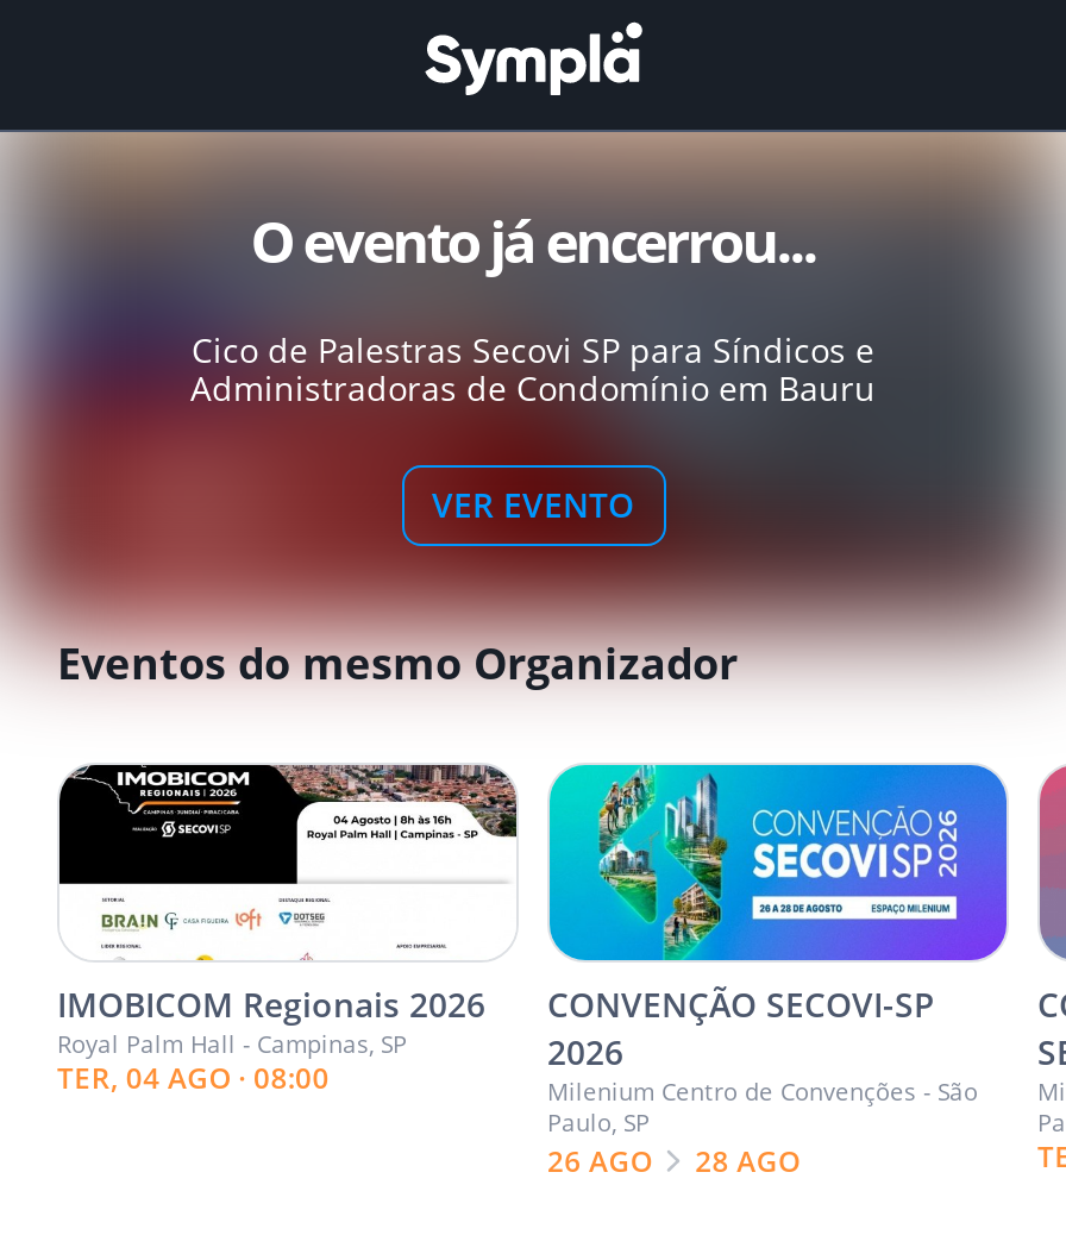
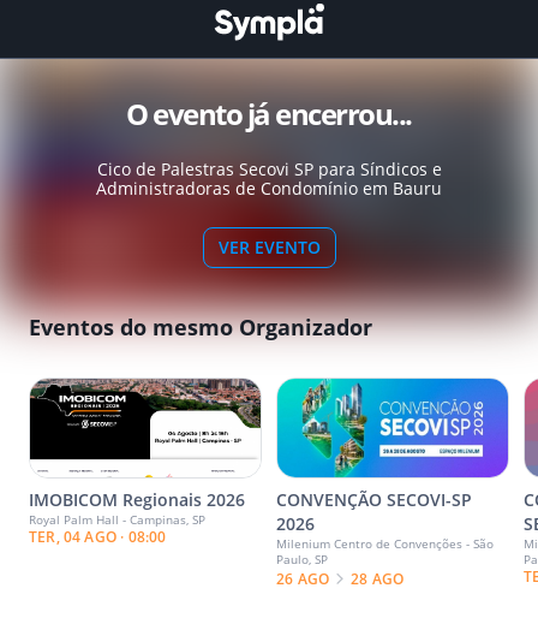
- [image]
+ [image]
